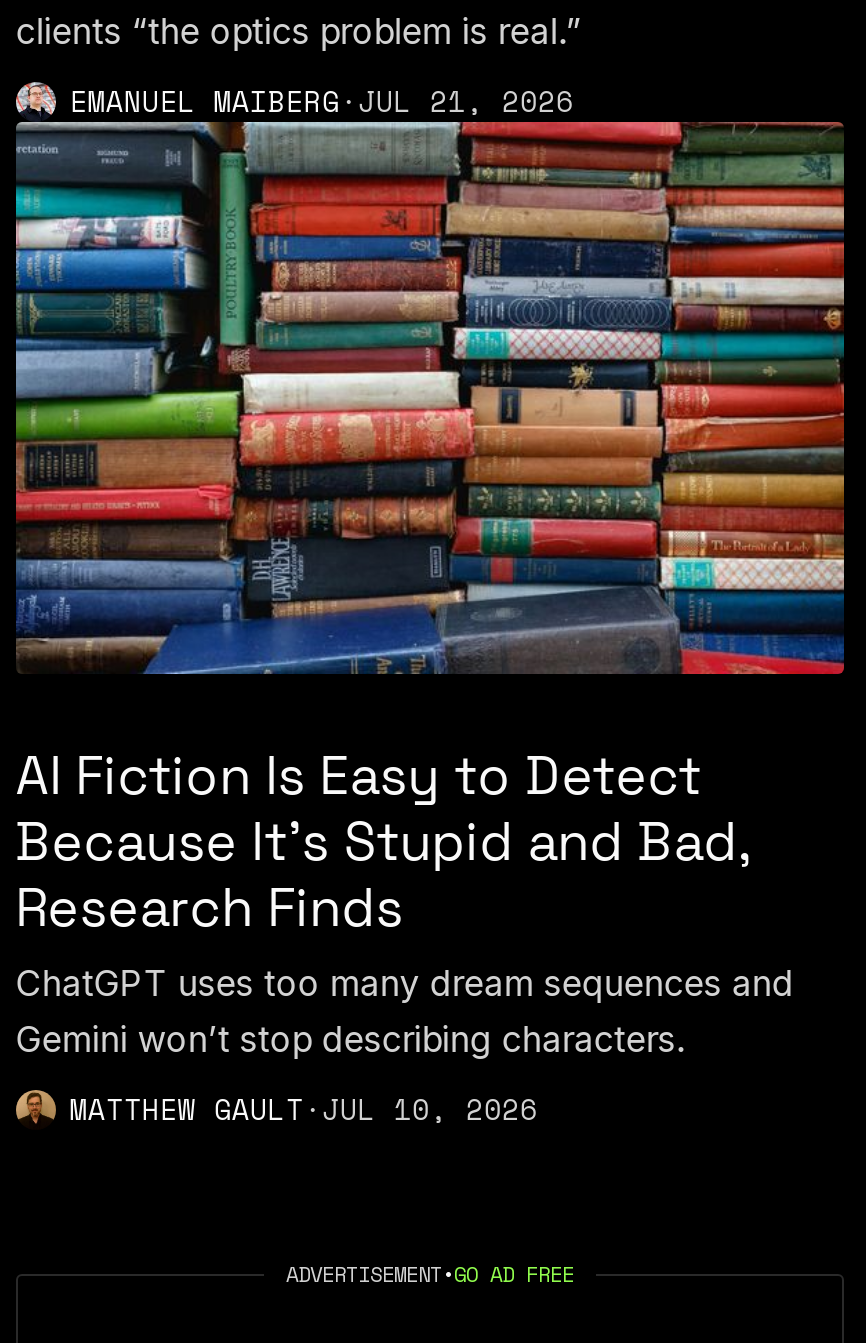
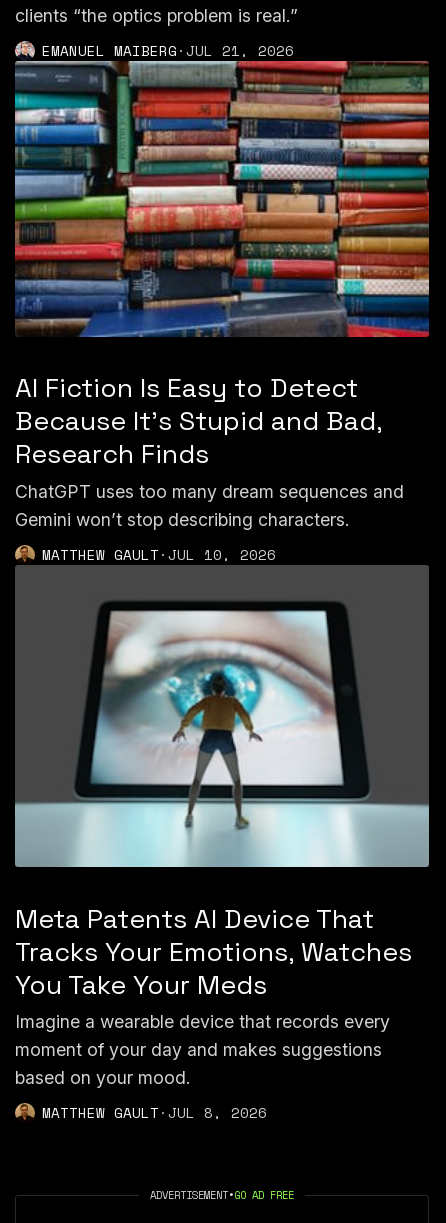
+ [image]
+ Meta Patents AI Device That
+ Tracks Your Emotions, Watches
+ You Take Your Meds
+ Imagine a wearable device that records every
+ moment of your day and makes suggestions
+ based on your mood.
+ MATTHEW GAULT · JUL 8, 2026
